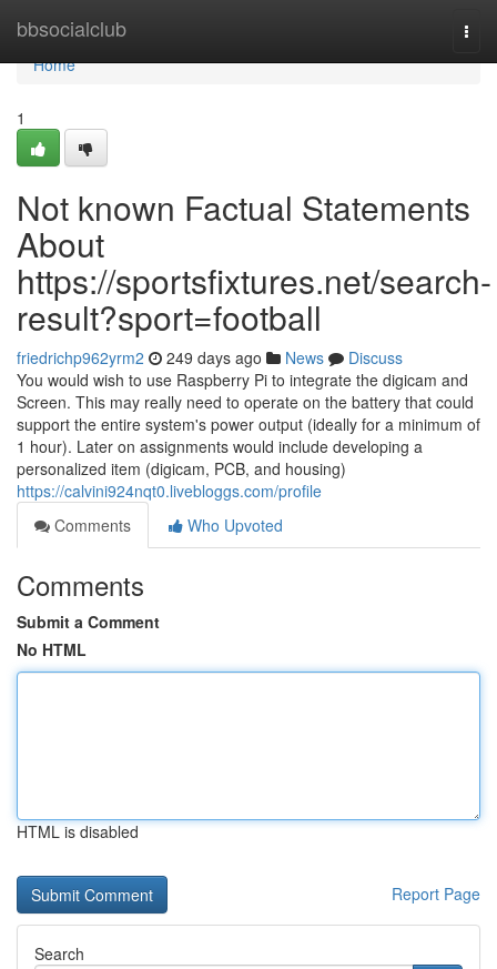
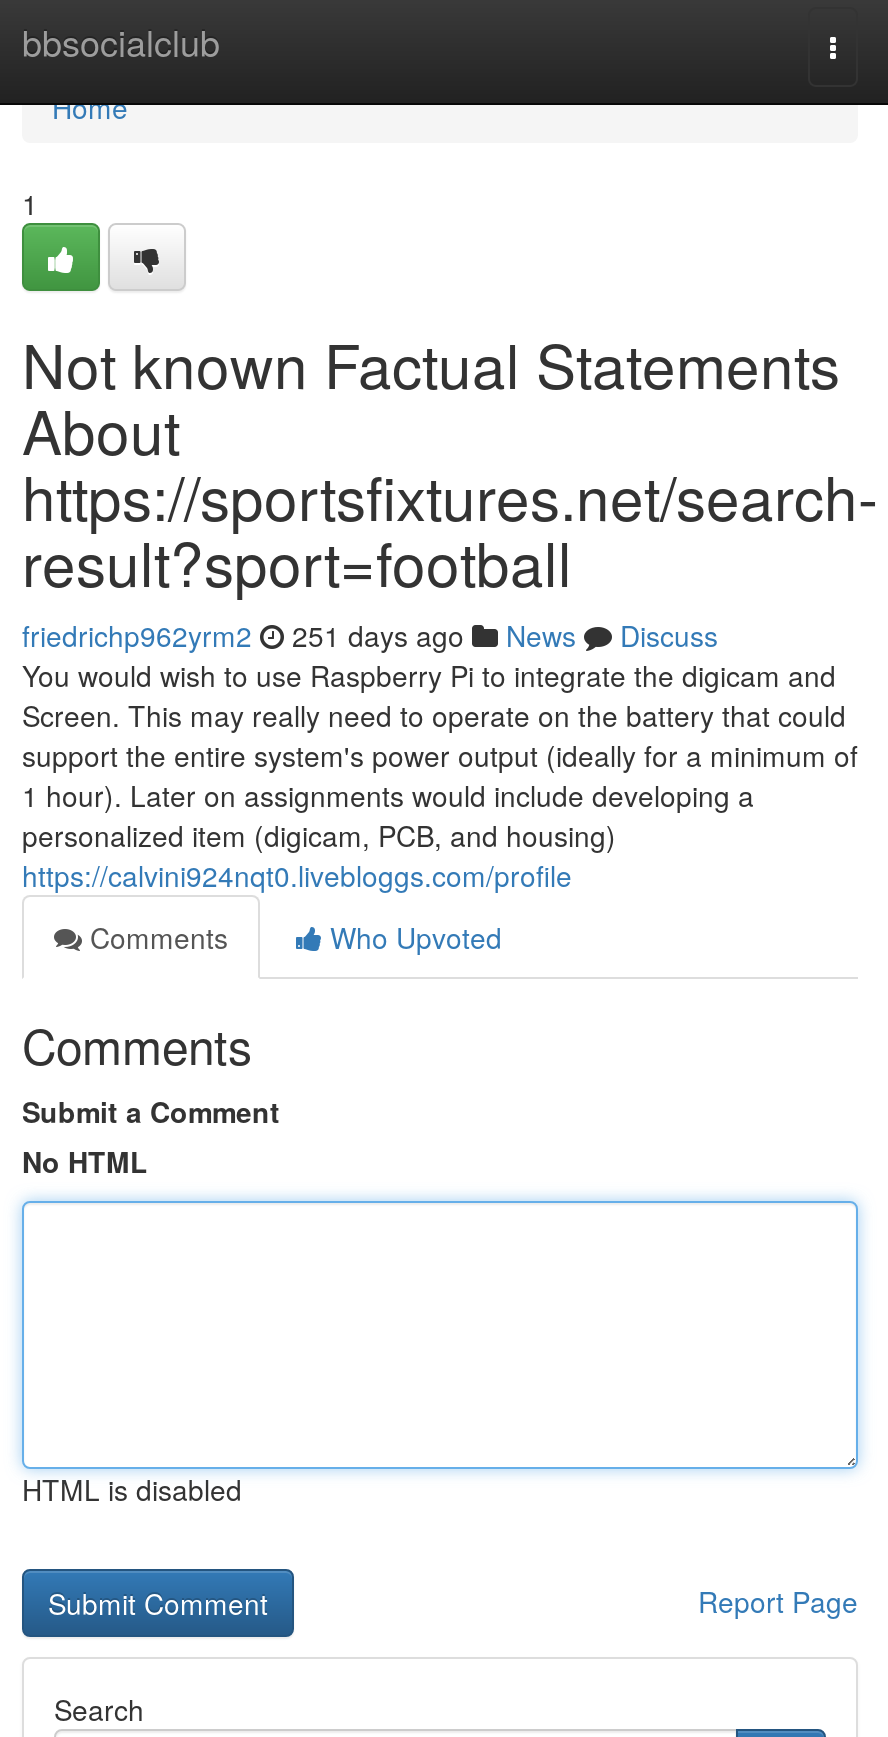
- friedrichp962yrm2 249 days ago News Discuss
+ friedrichp962yrm2 251 days ago News Discuss
